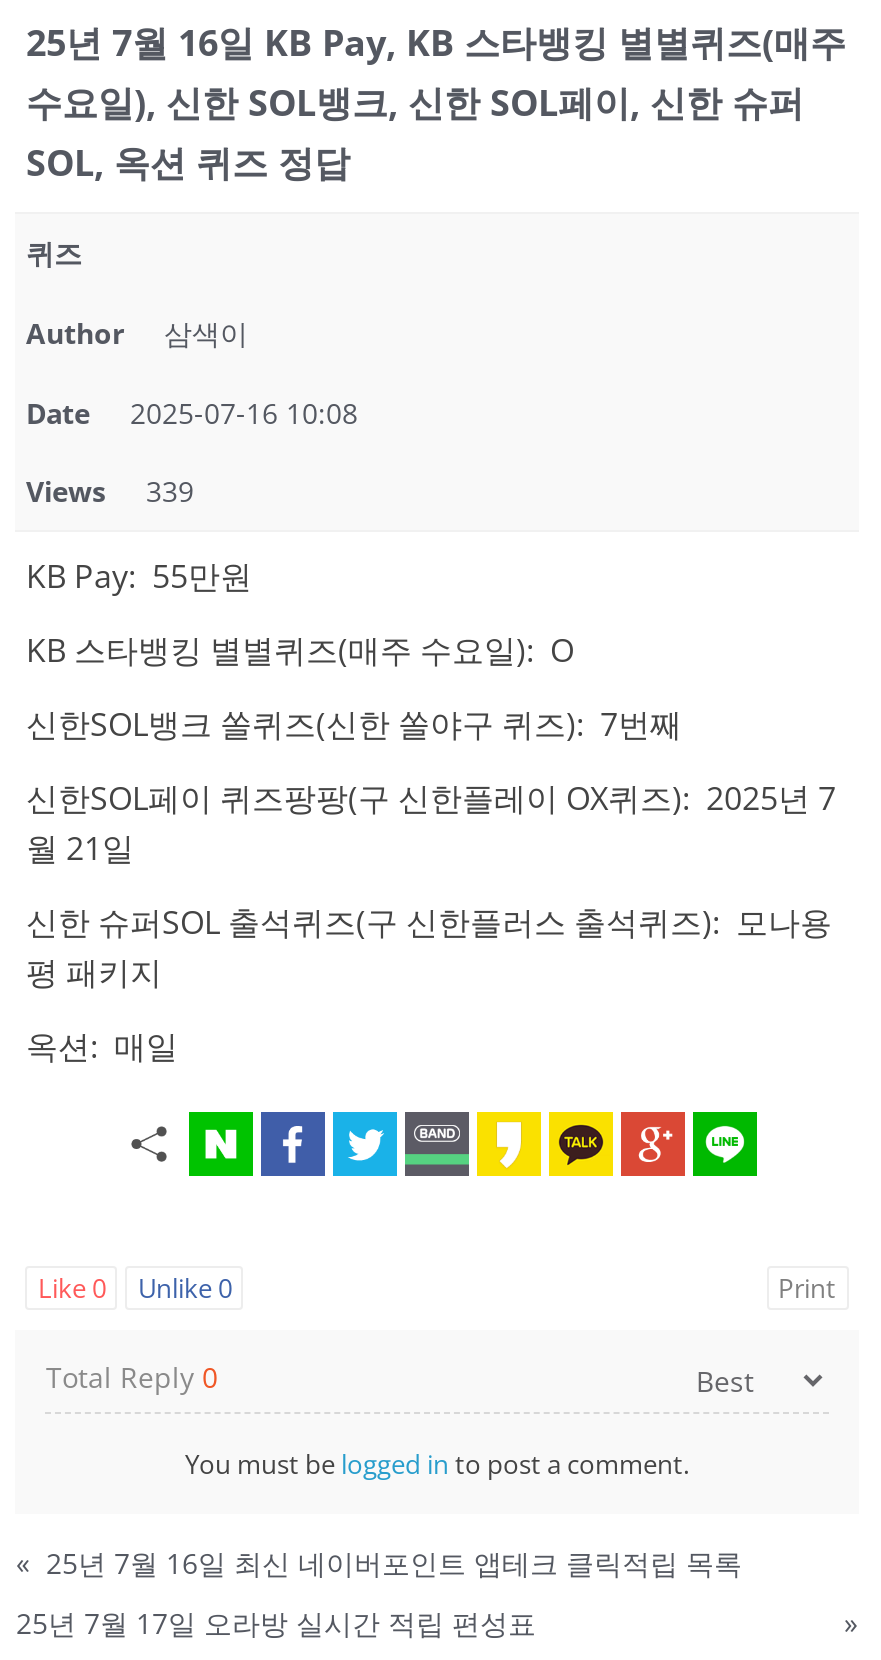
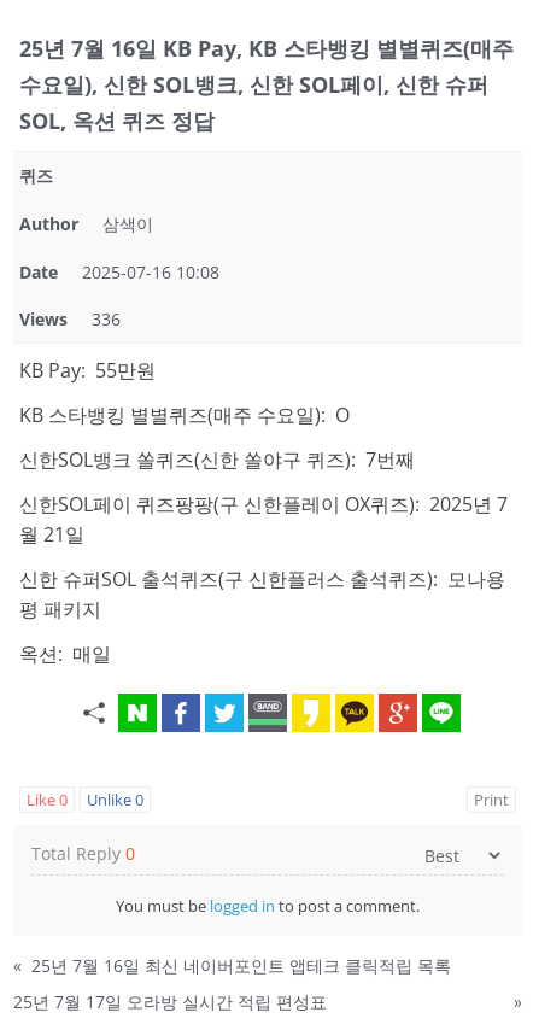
- Views 339
+ Views 336
